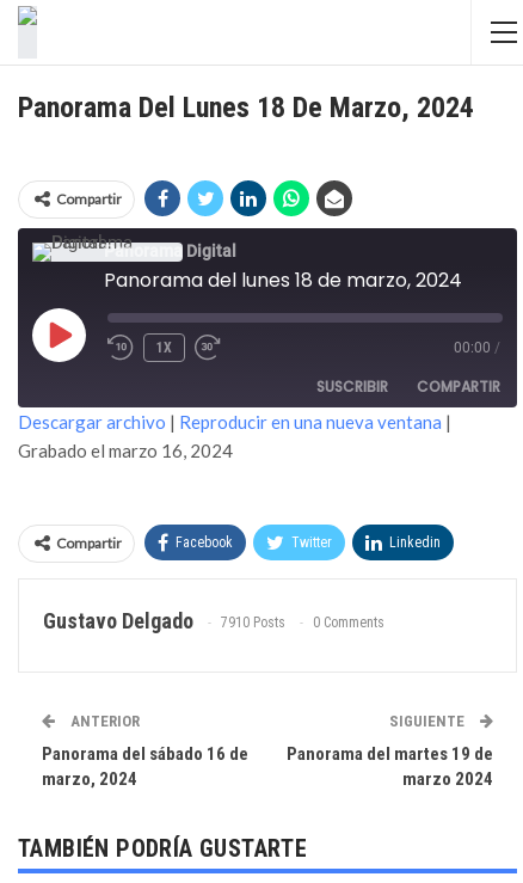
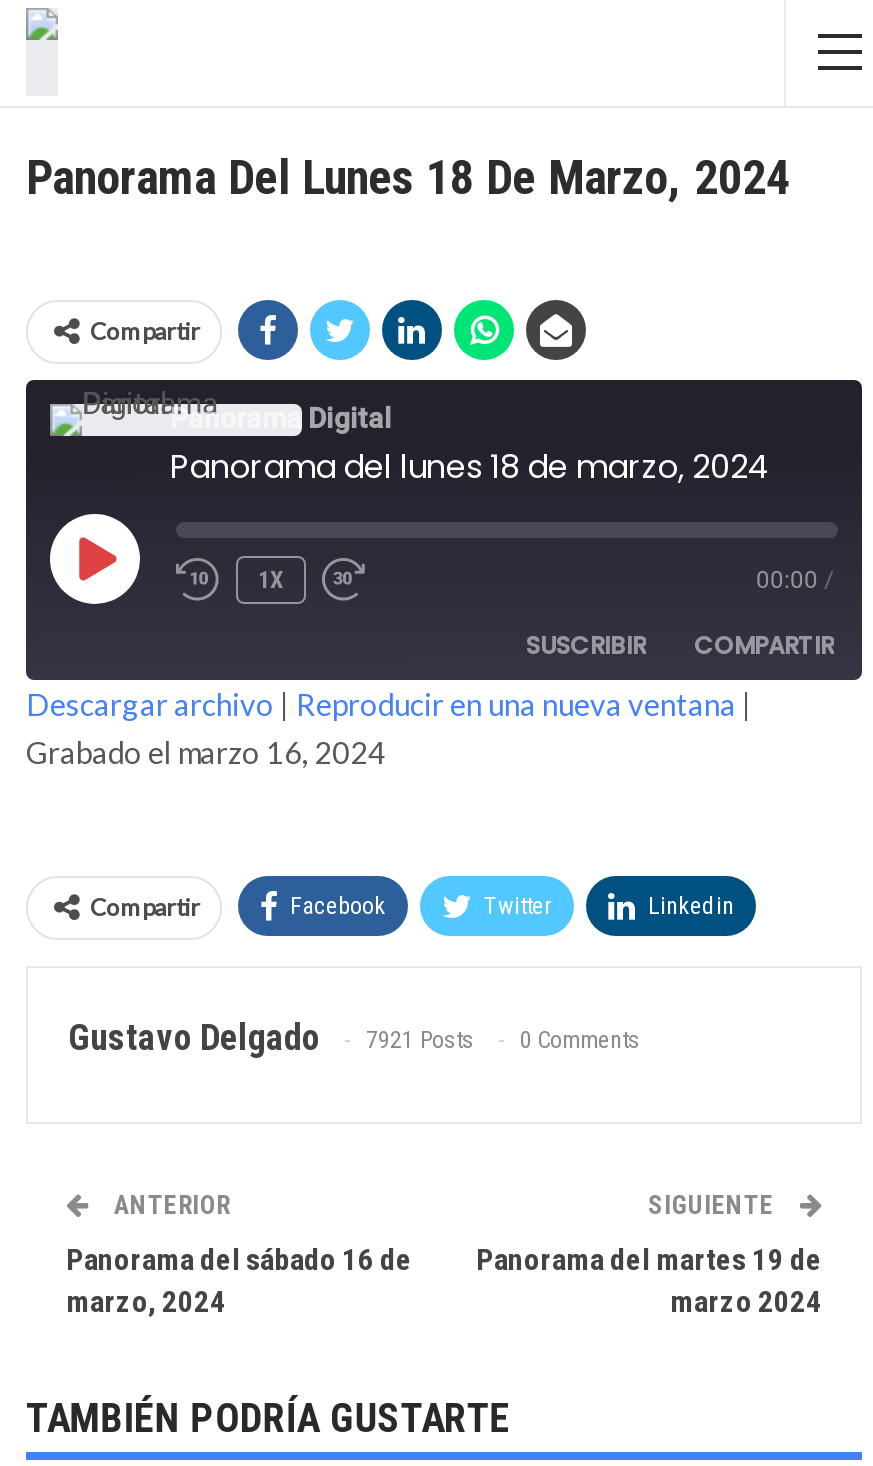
- Gustavo Delgado 7910 Posts 0 Comments
+ Gustavo Delgado 7921 Posts 0 Comments
